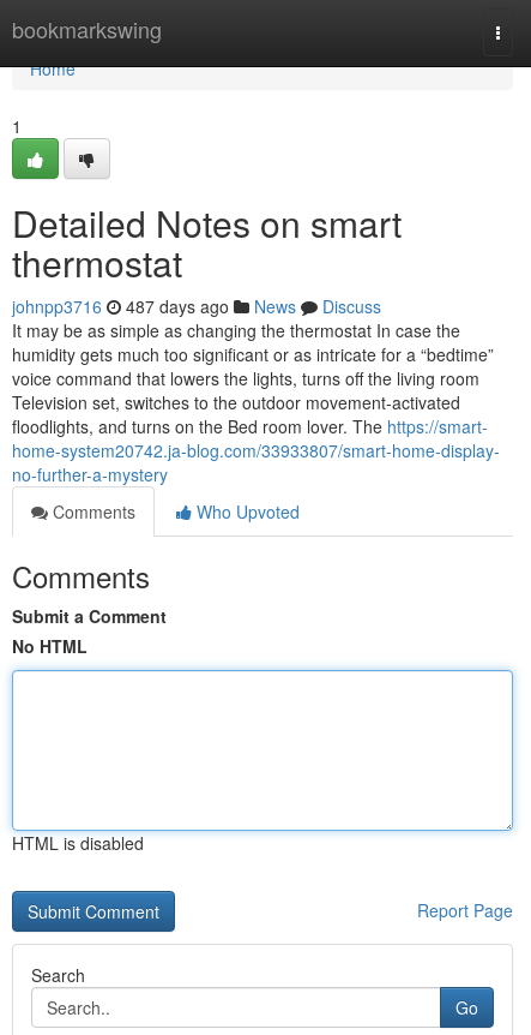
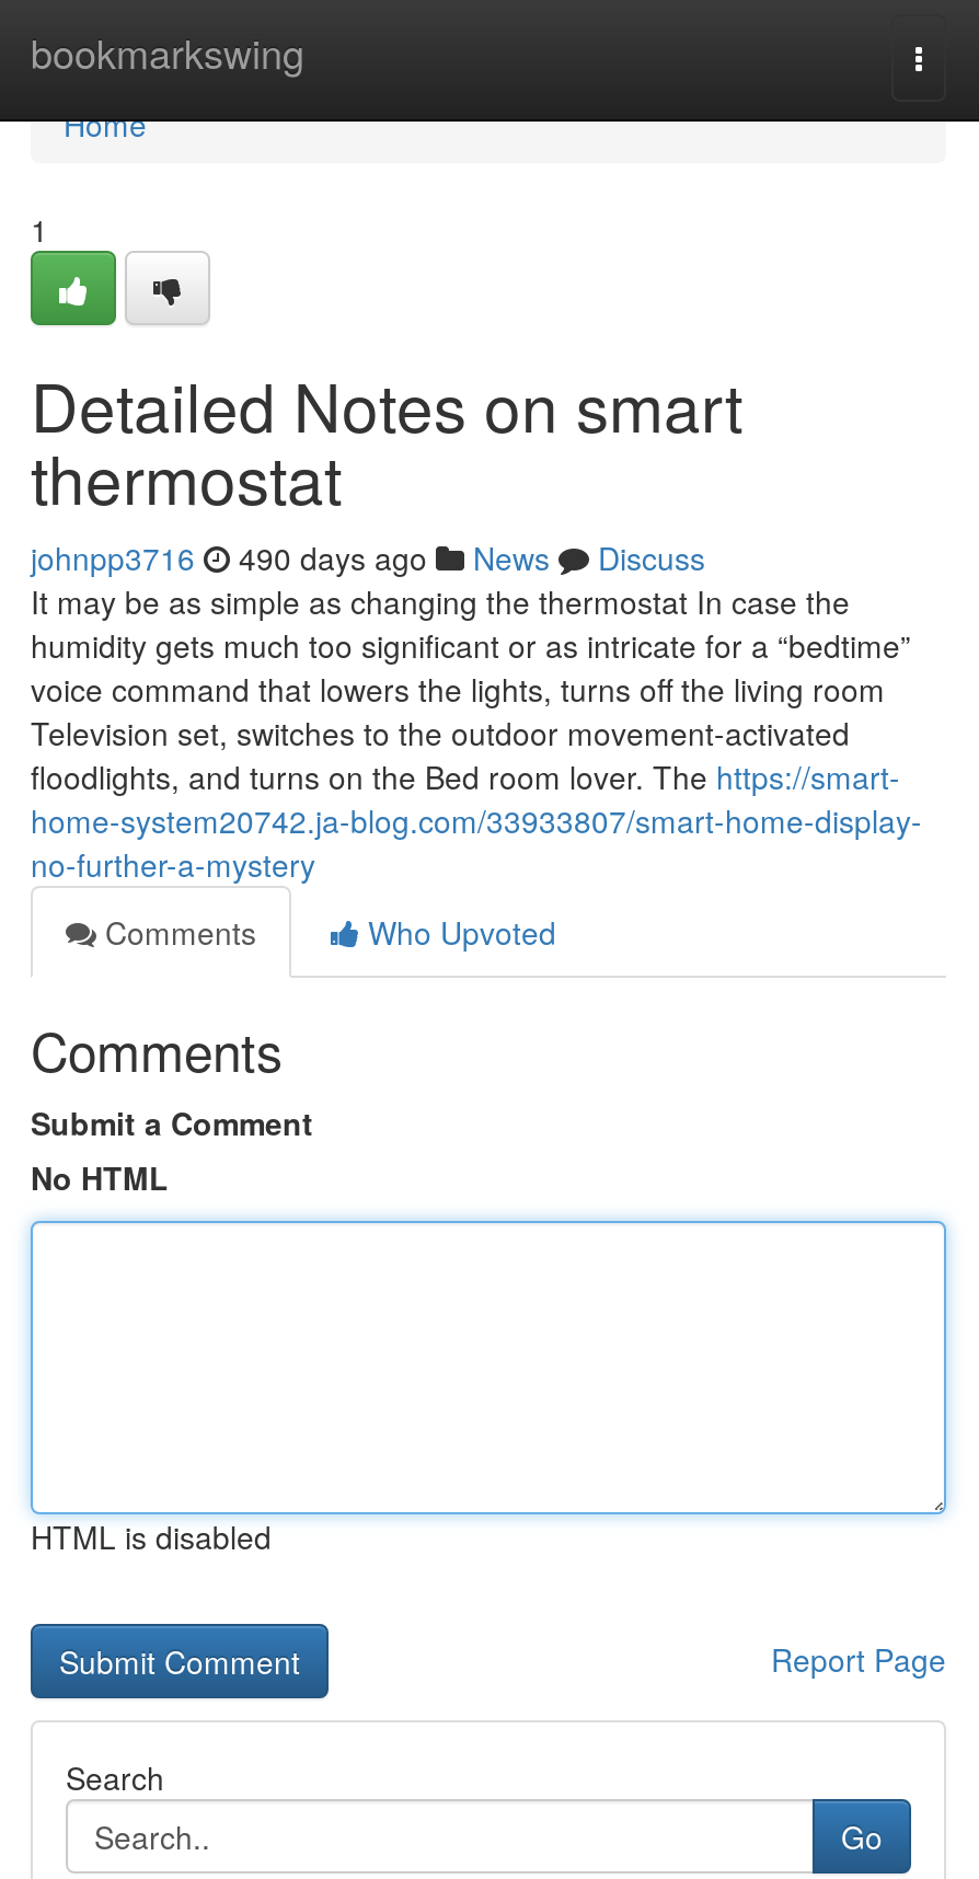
- johnpp3716 487 days ago News Discuss
+ johnpp3716 490 days ago News Discuss
